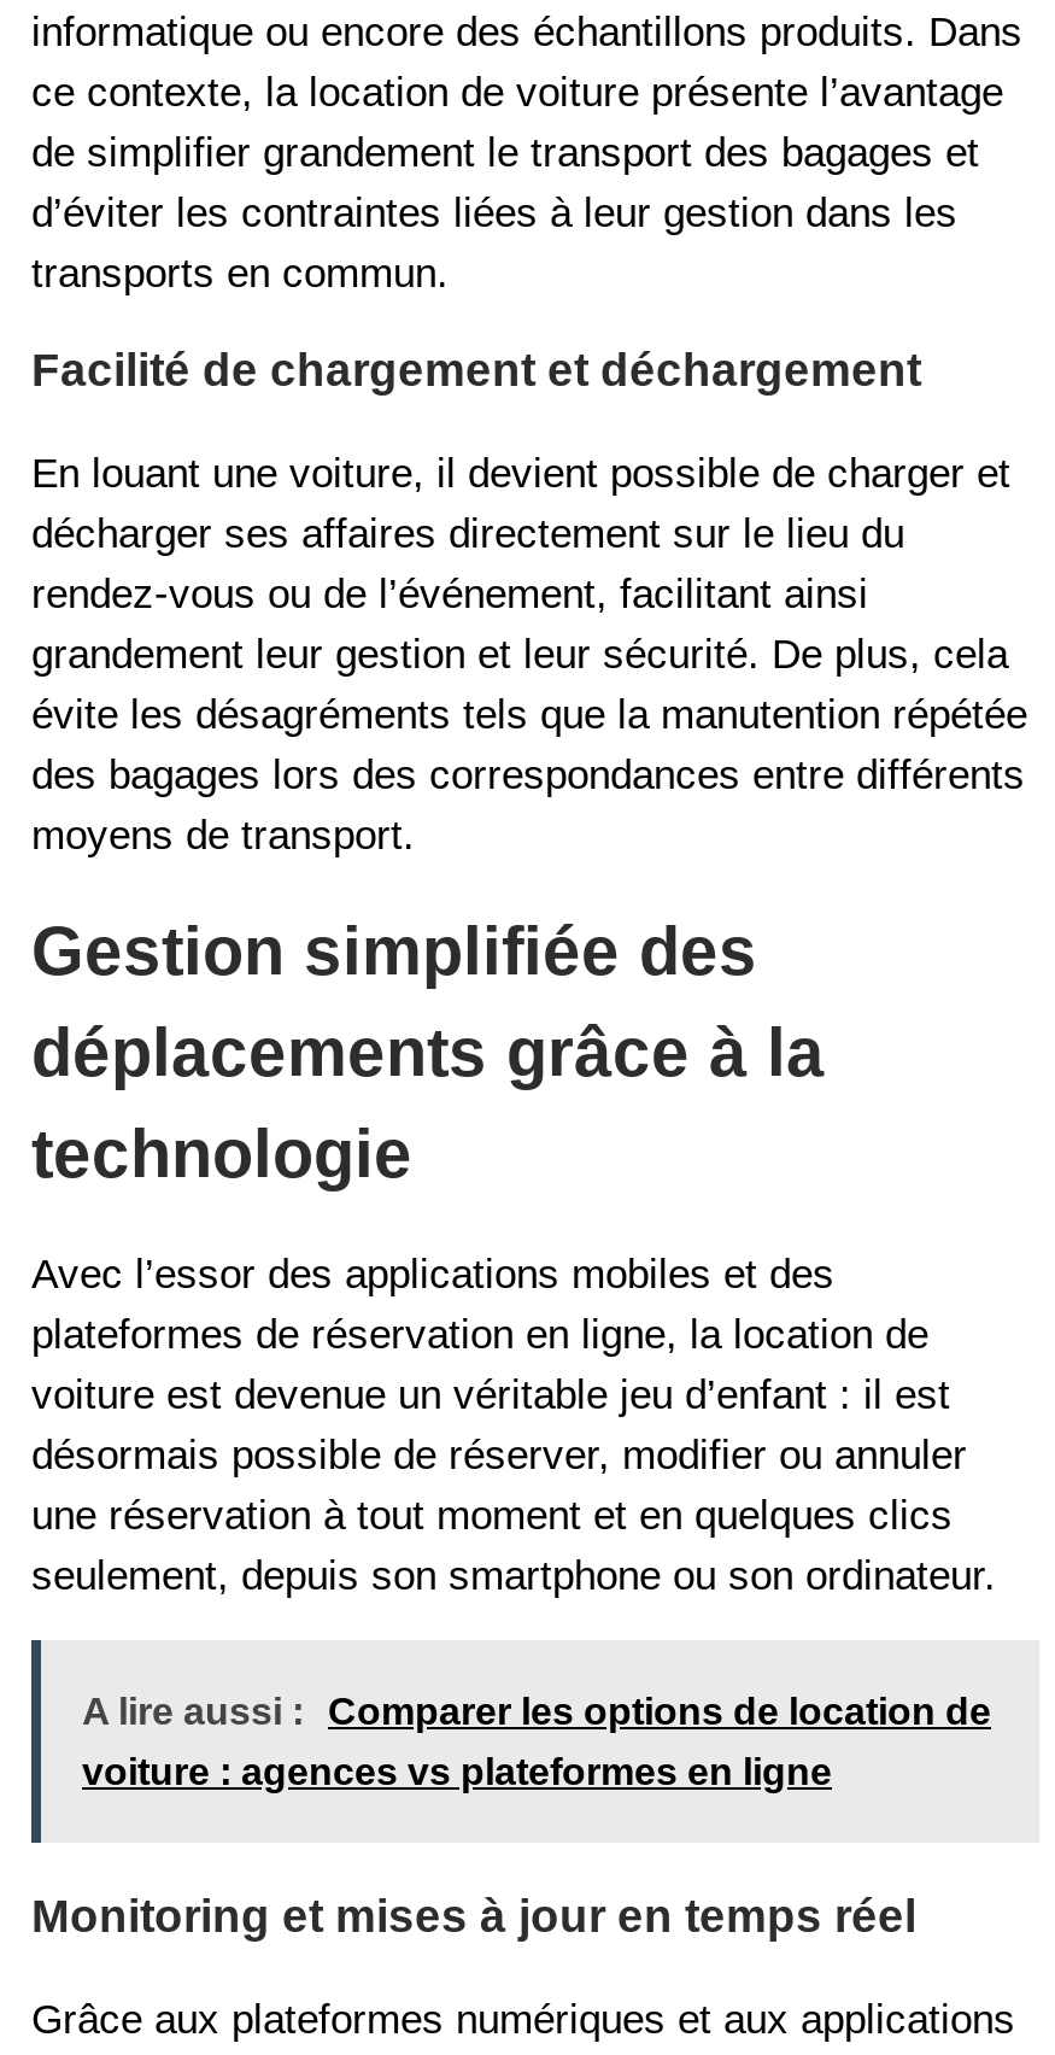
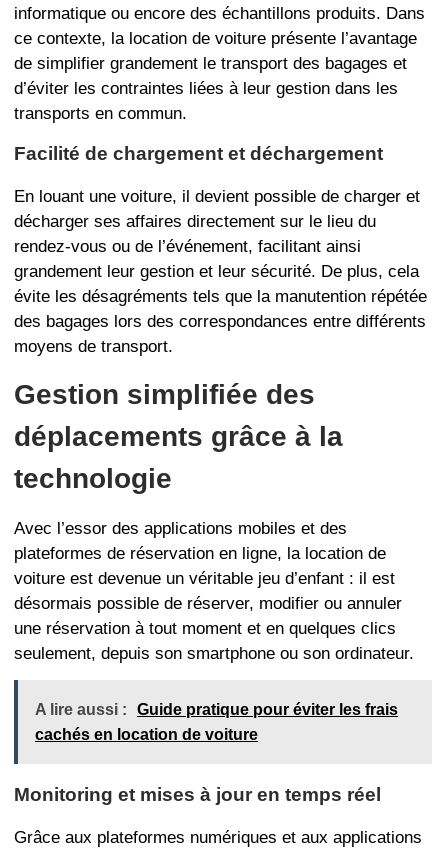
- A lire aussi : Comparer les options de location de
+ A lire aussi : Guide pratique pour éviter les frais

- voiture : agences vs plateformes en ligne
+ cachés en location de voiture
